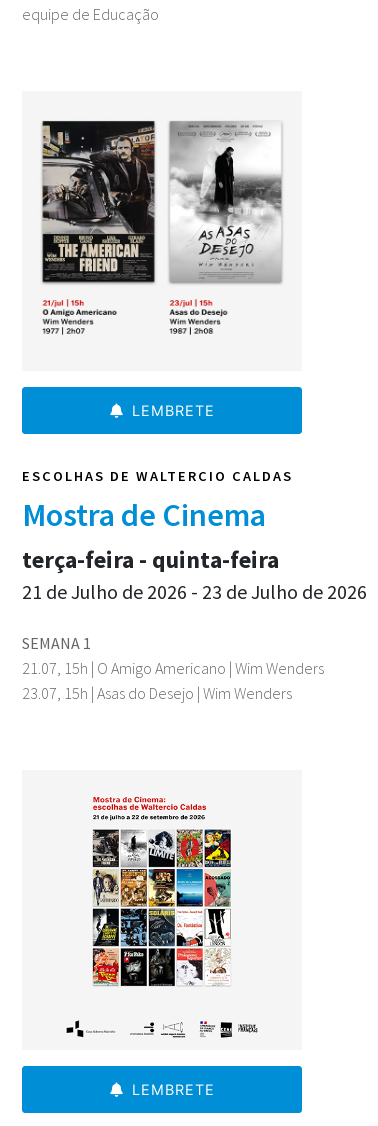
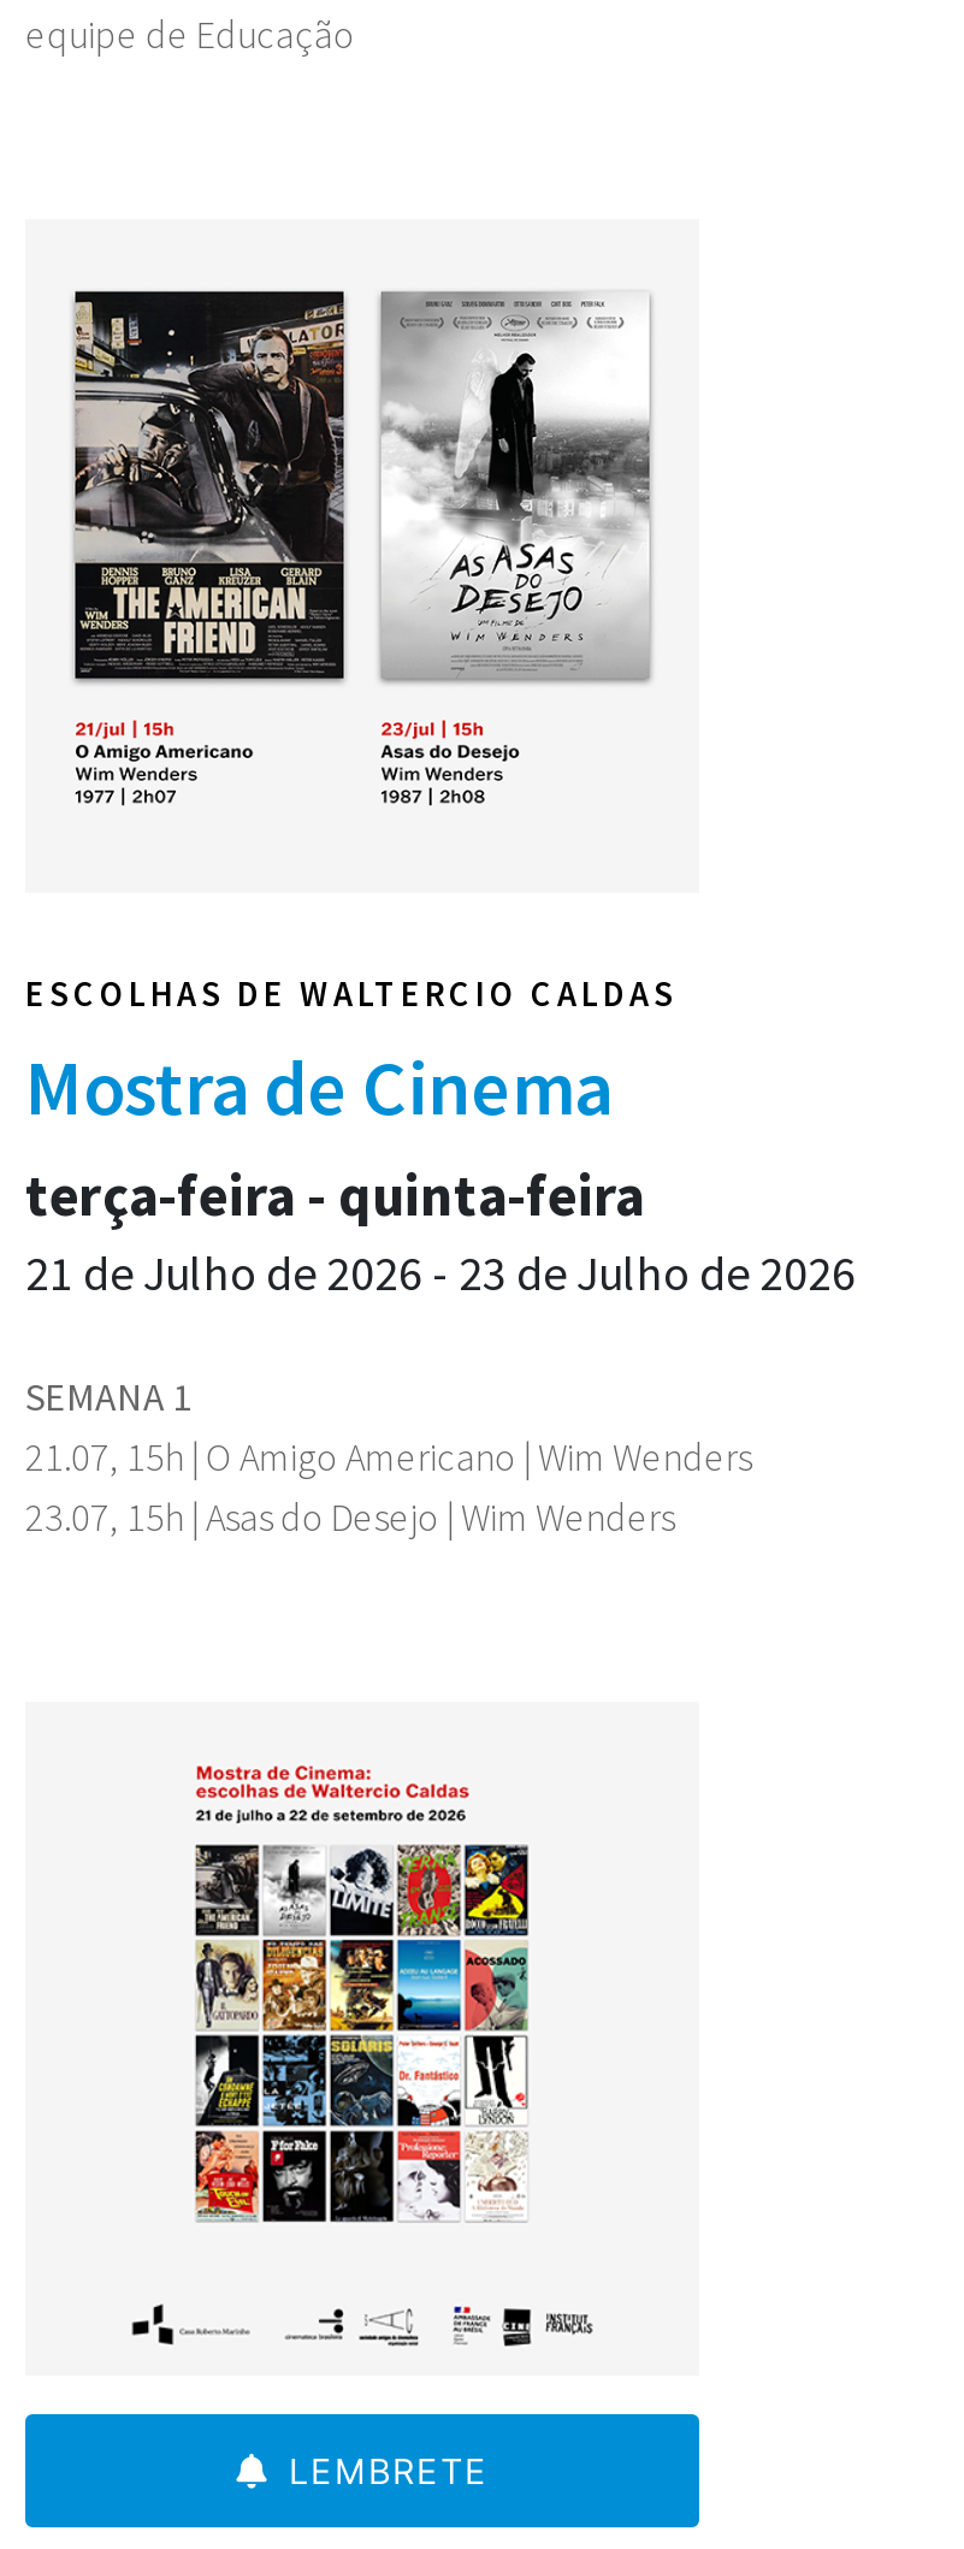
- LEMBRETE
